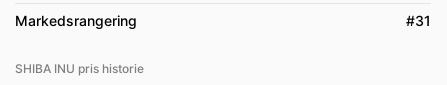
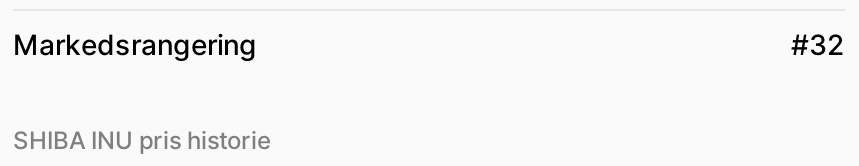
- #31
+ #32
